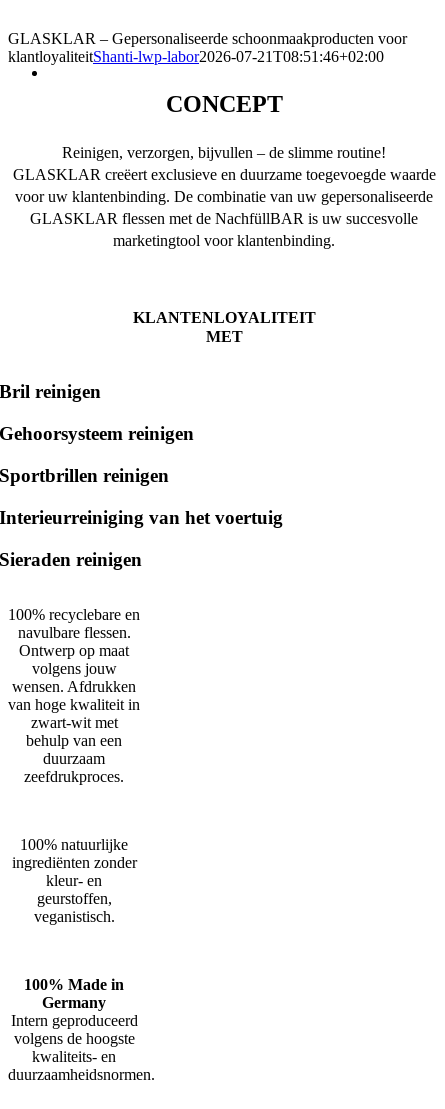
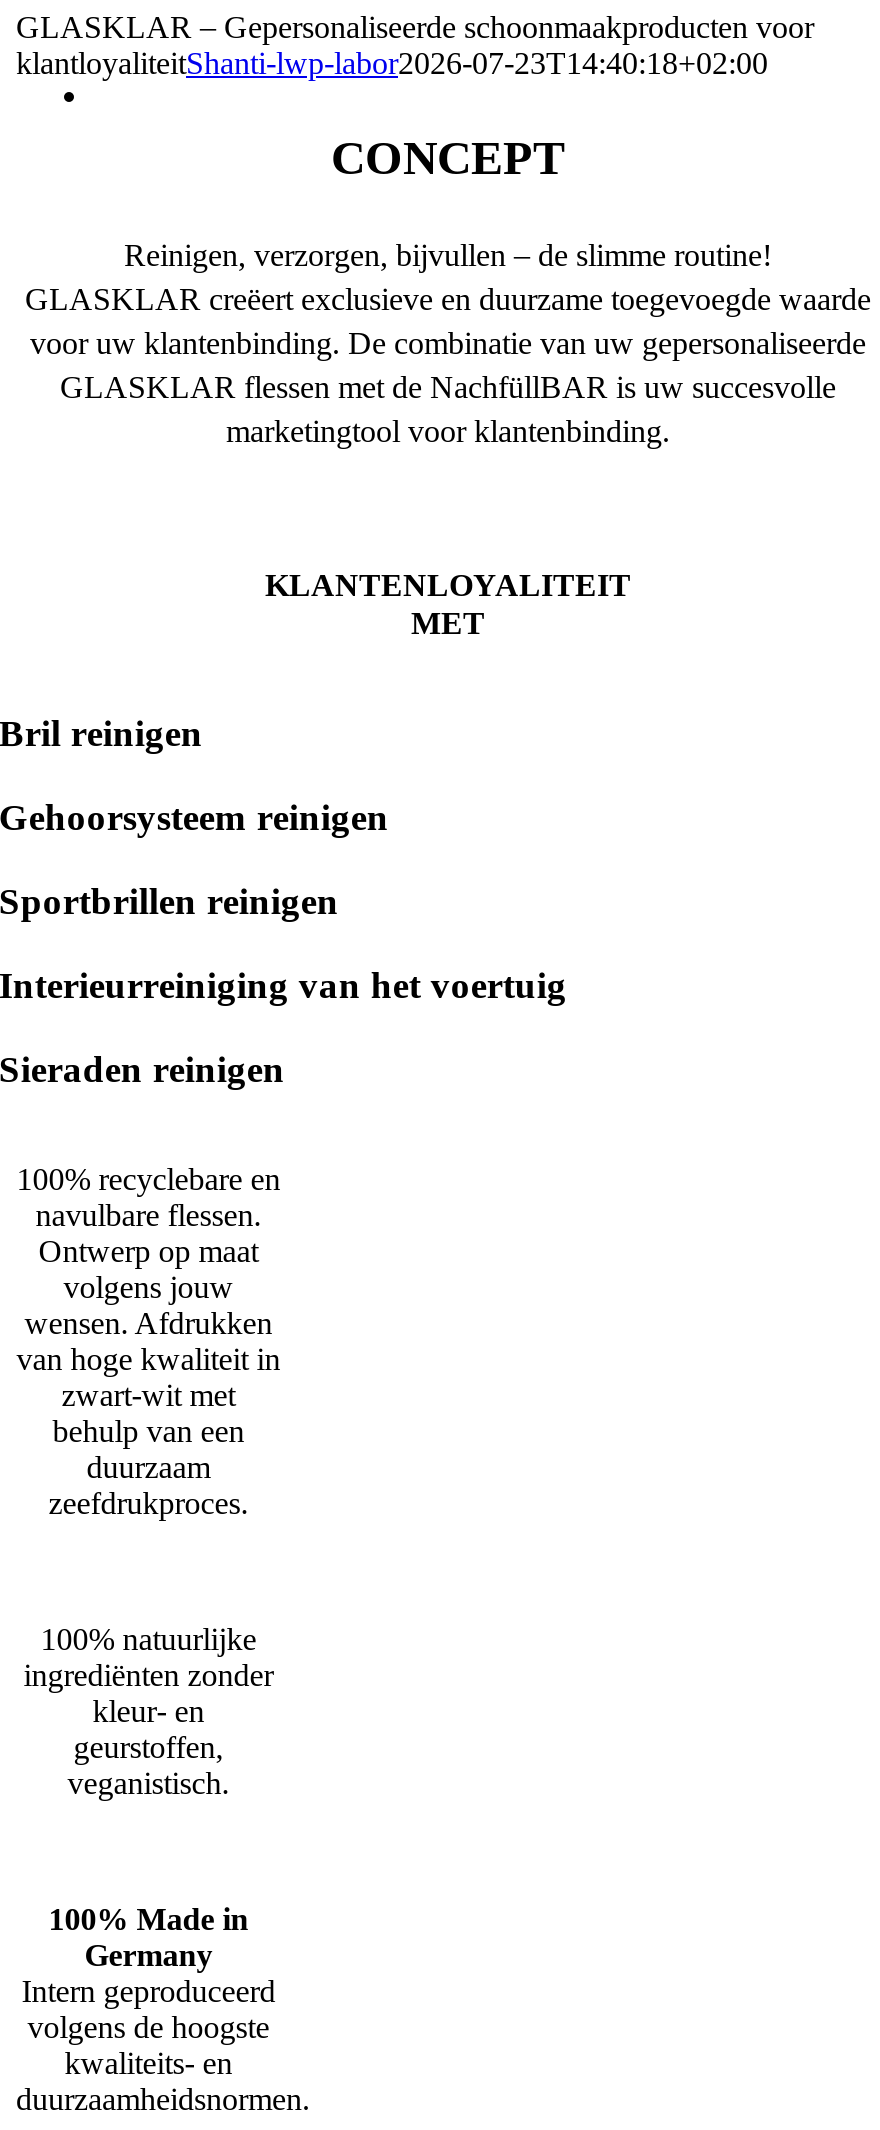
- klantloyaliteitShanti-lwp-labor2026-07-21T08:51:46+02:00
+ klantloyaliteitShanti-lwp-labor2026-07-23T14:40:18+02:00
